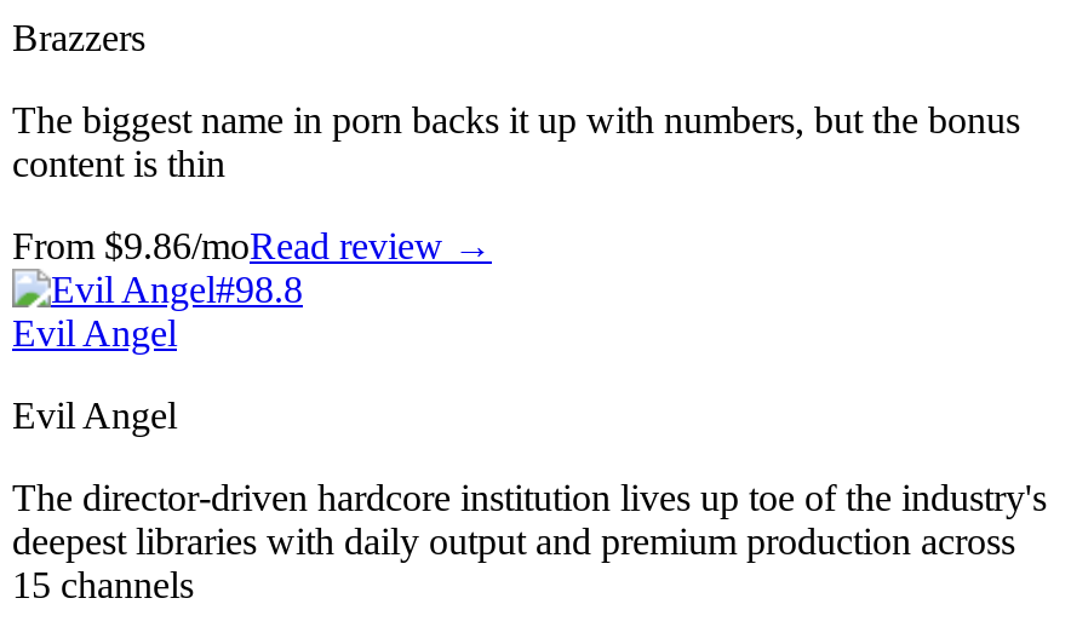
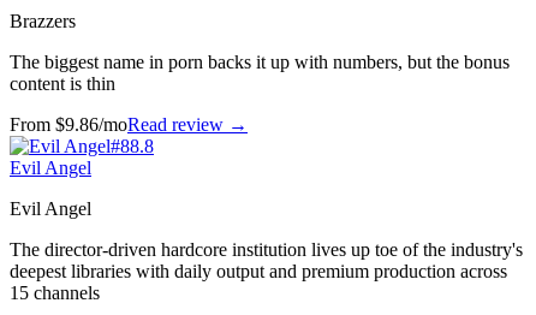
- #98.8
+ #88.8
